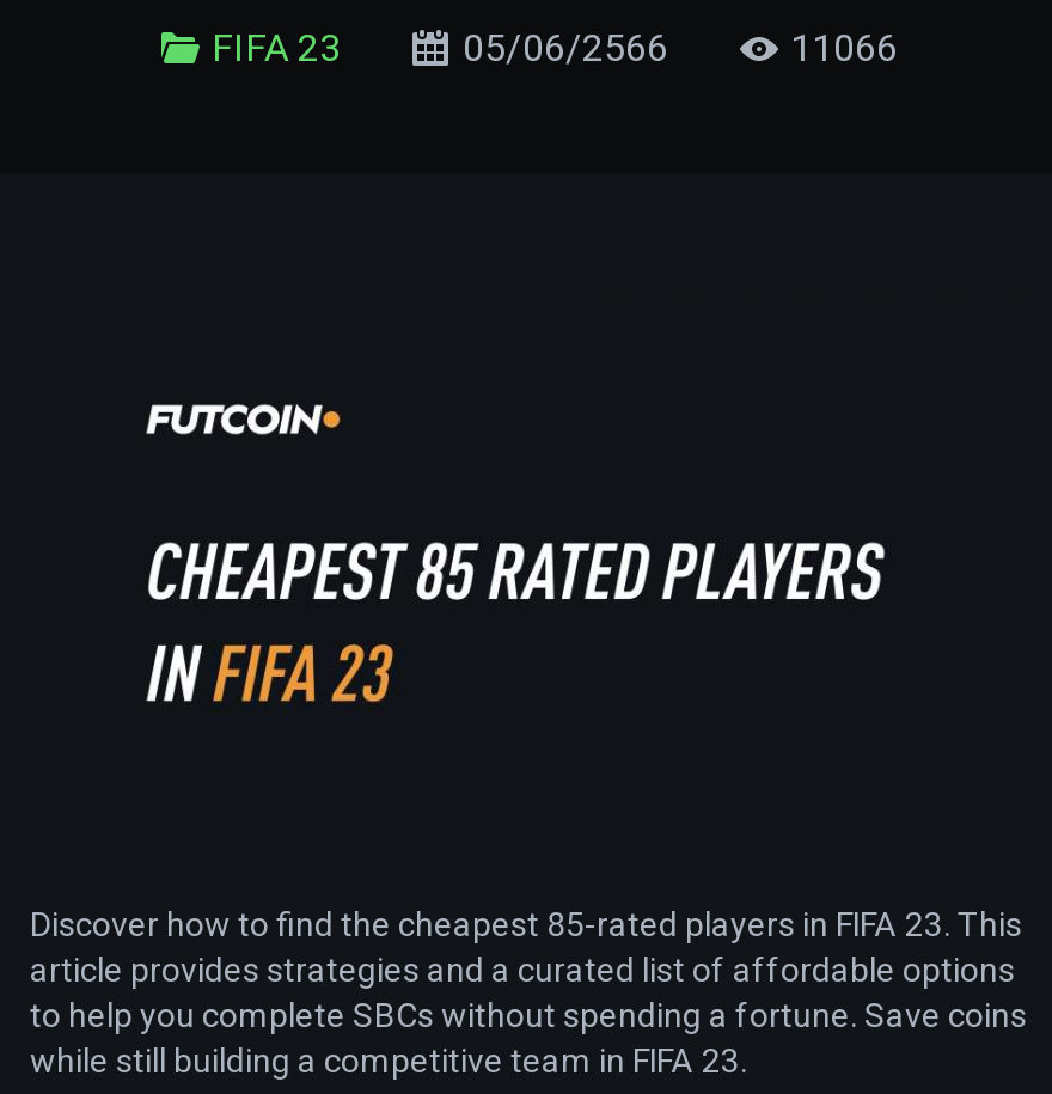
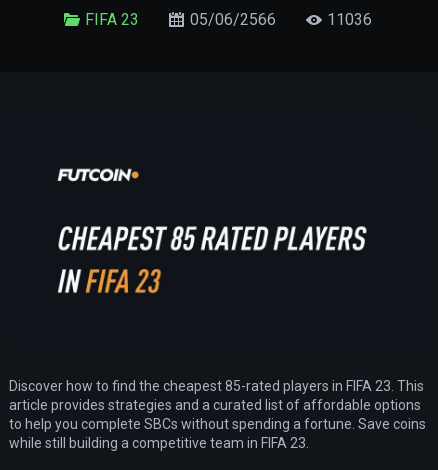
- 11066
+ 11036
